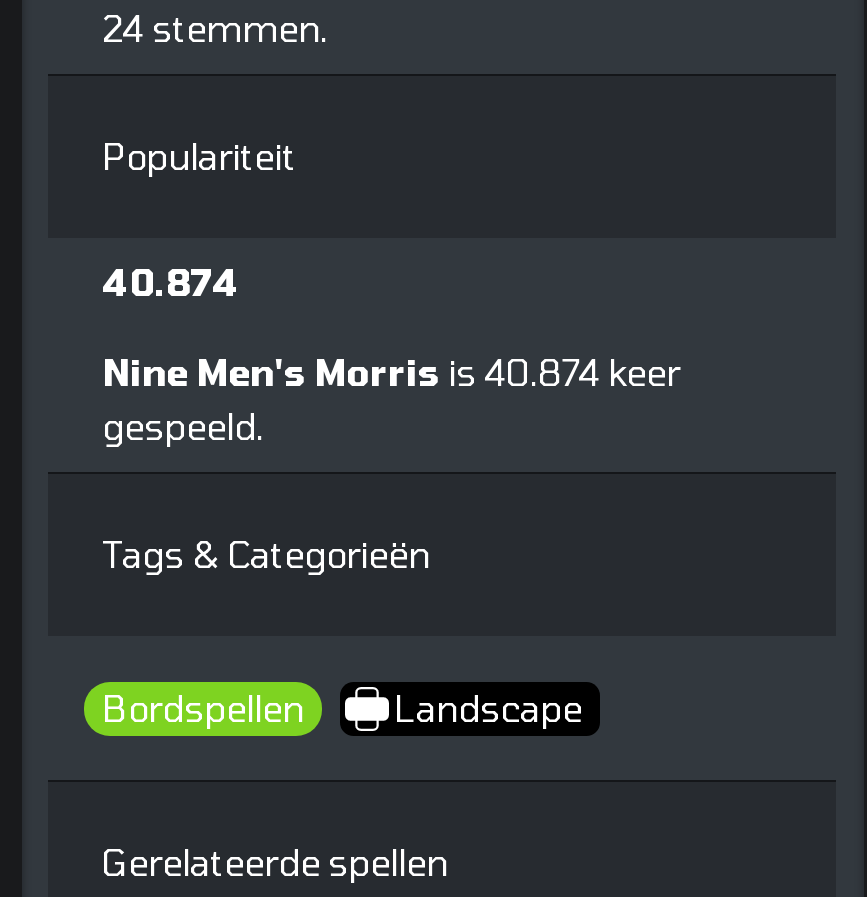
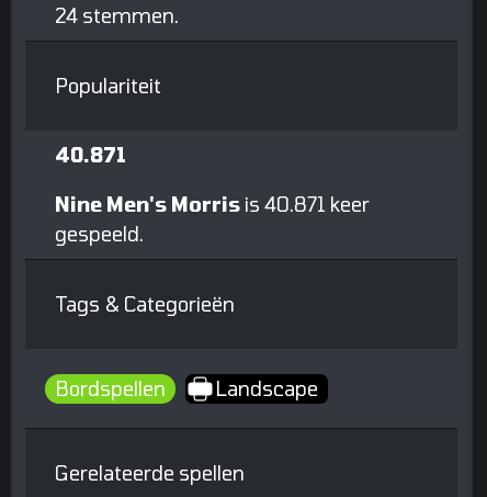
- 40.874
+ 40.871

- Nine Men's Morris is 40.874 keer
+ Nine Men's Morris is 40.871 keer
